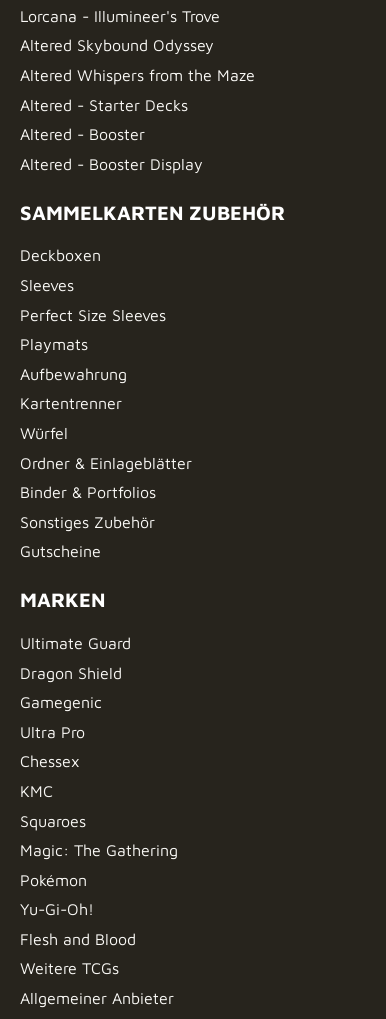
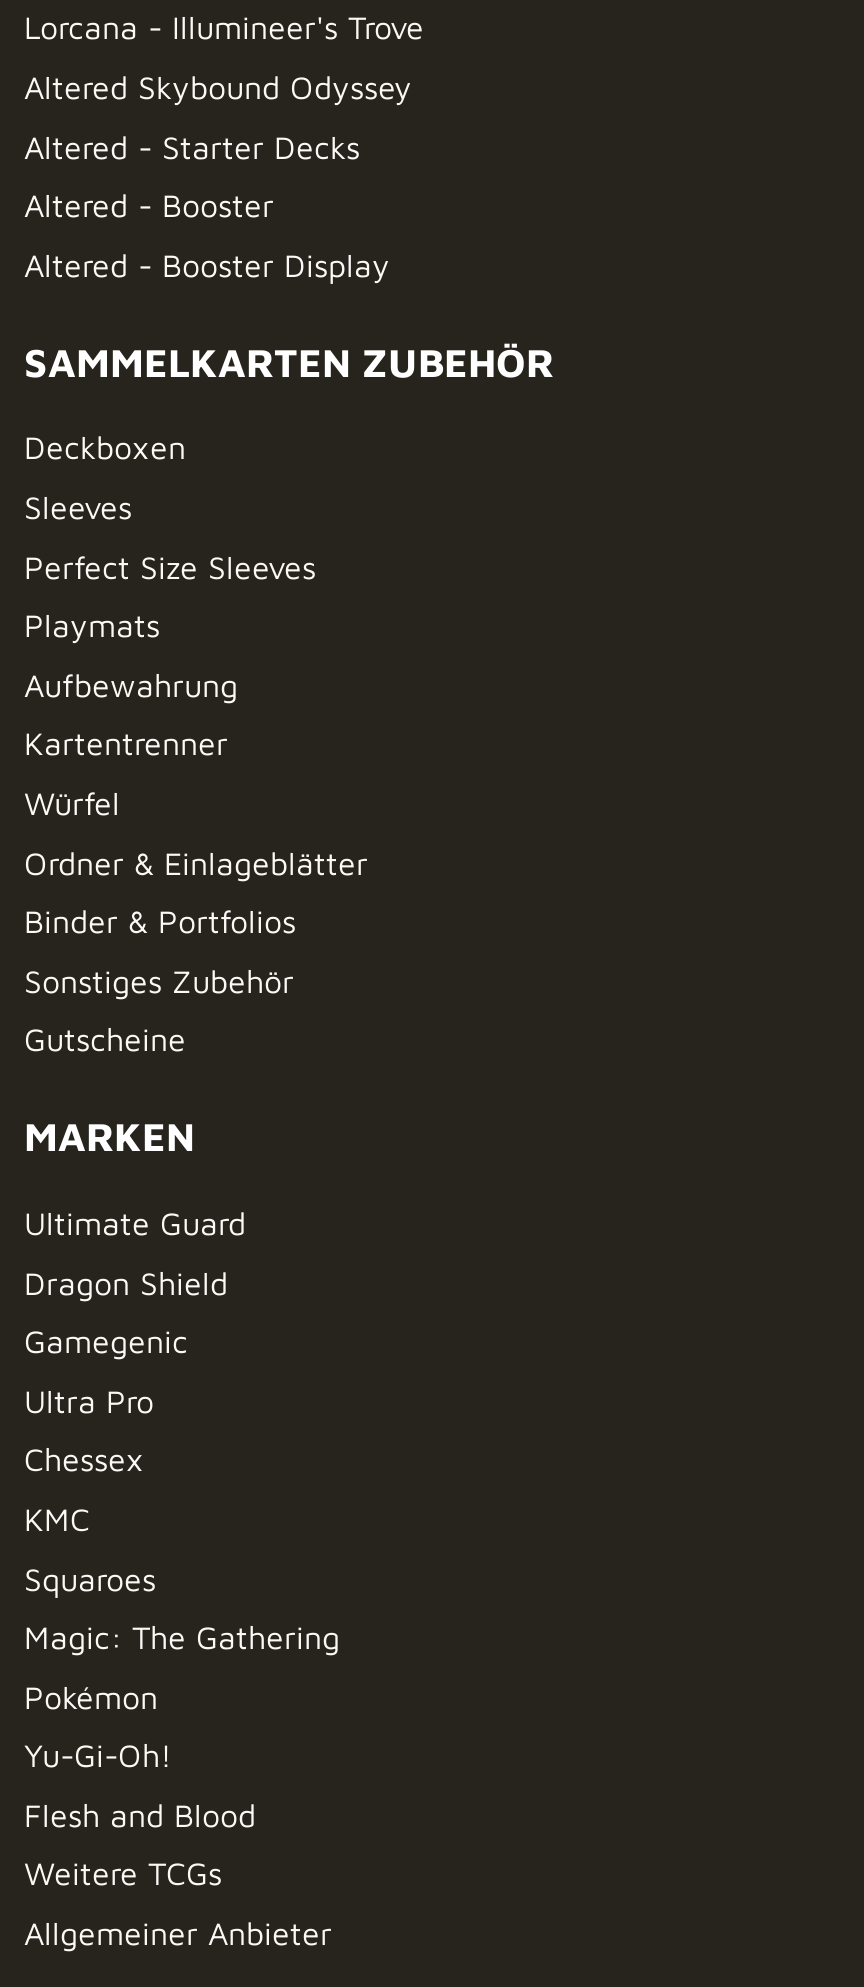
- Altered Whispers from the Maze
